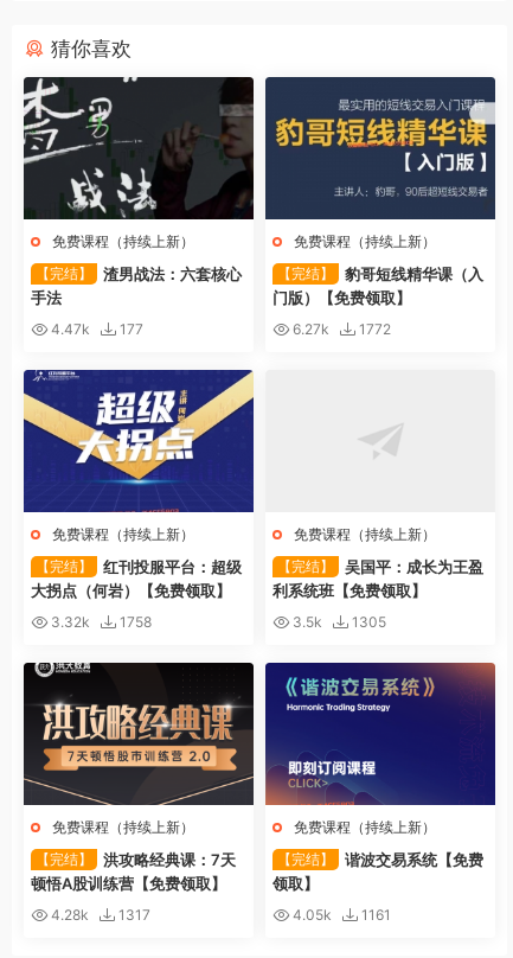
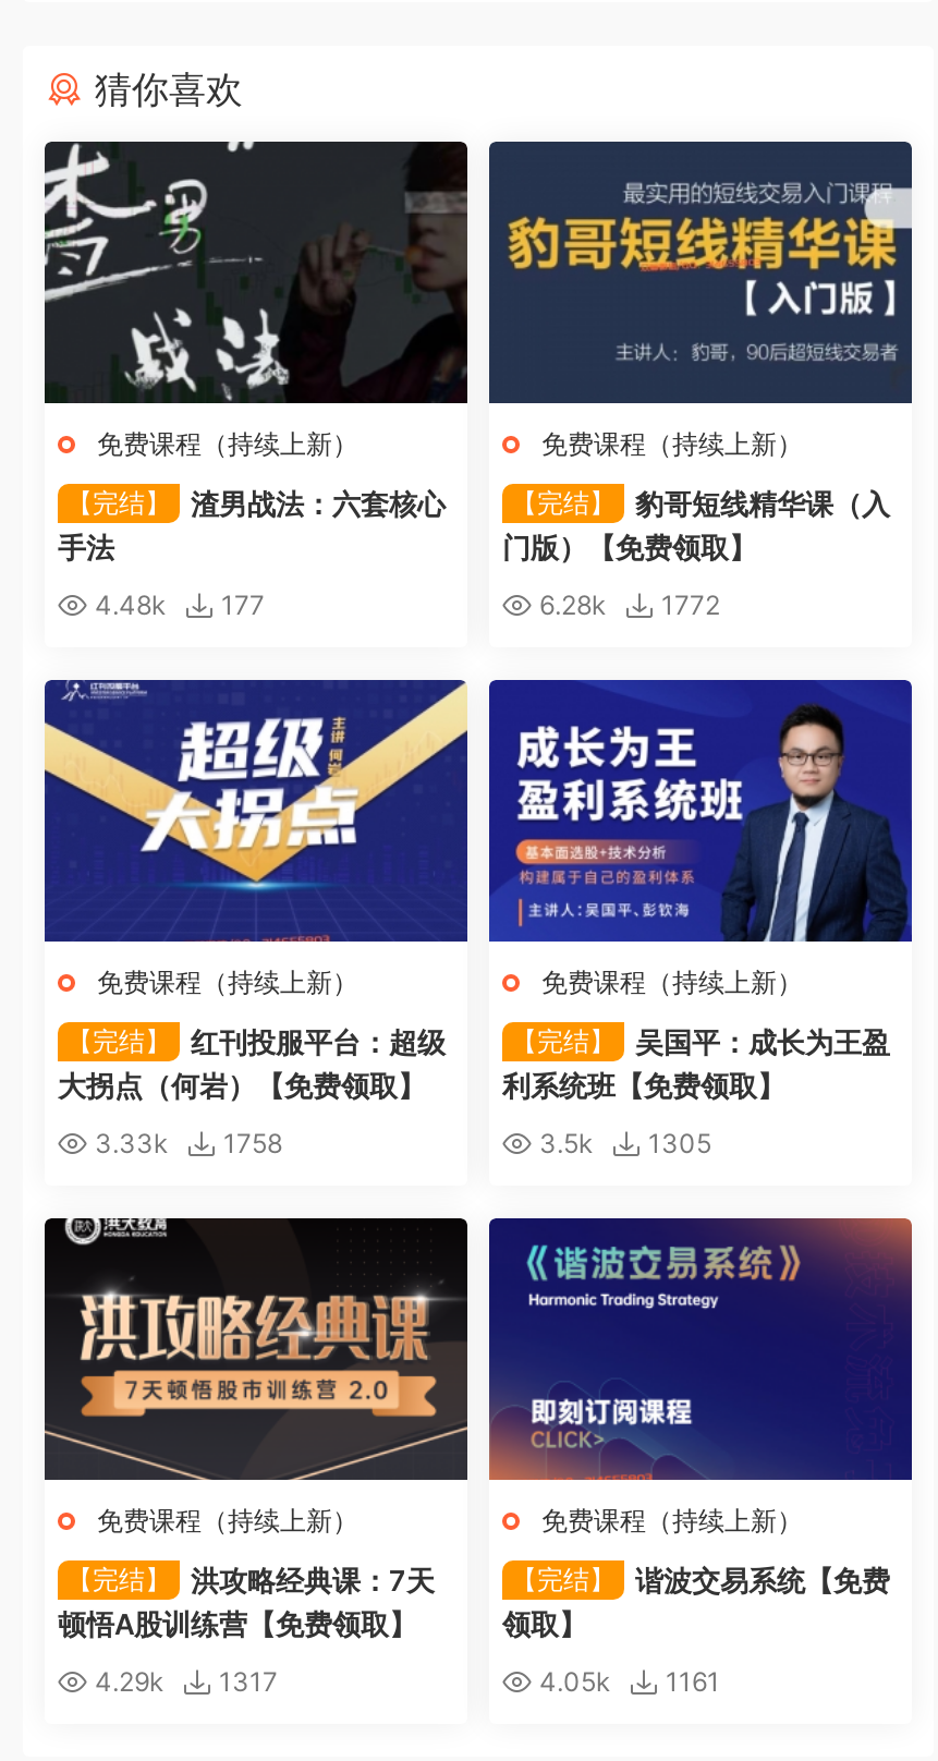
- 4.47k 177
+ 4.48k 177

- 6.27k 1772
+ 6.28k 1772

+ [image]

- 3.32k 1758
+ 3.33k 1758

- 4.28k 1317
+ 4.29k 1317
